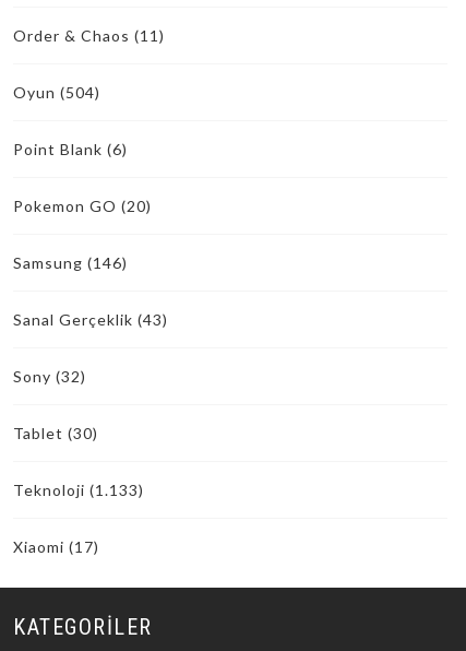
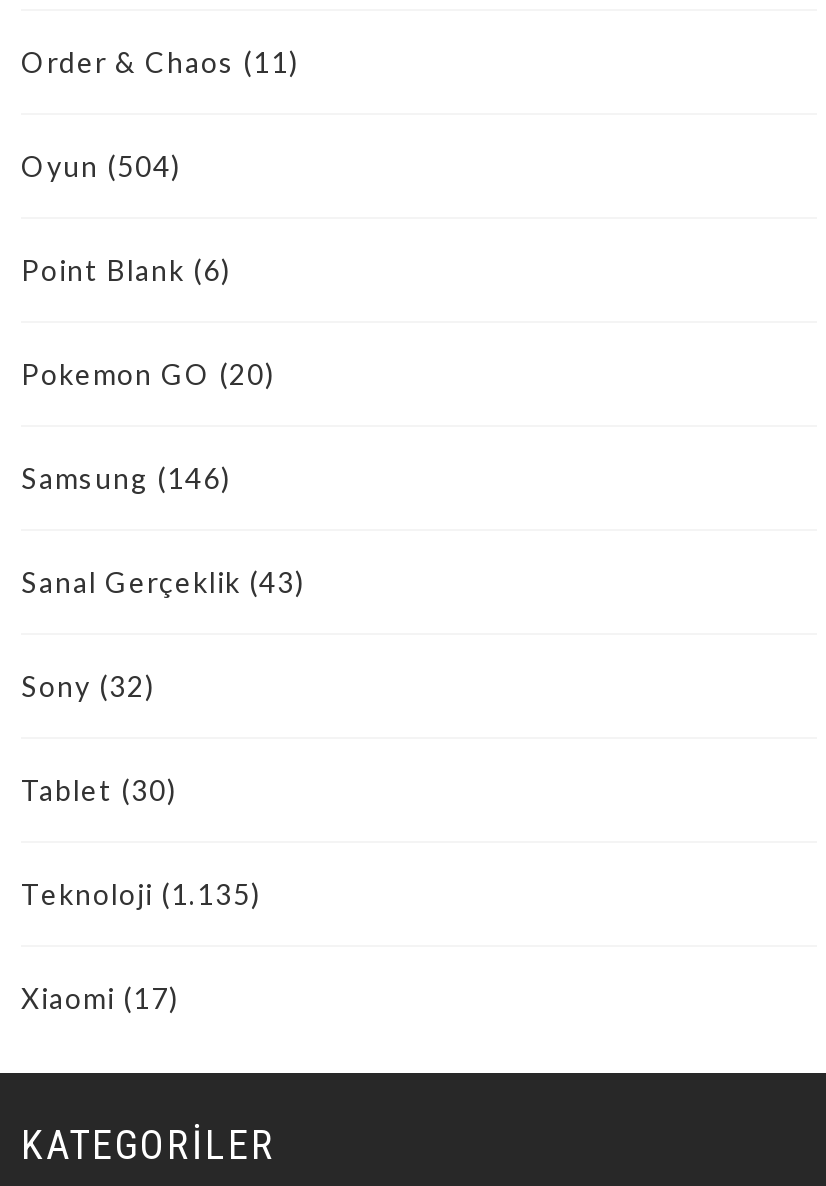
- Teknoloji (1.133)
+ Teknoloji (1.135)
